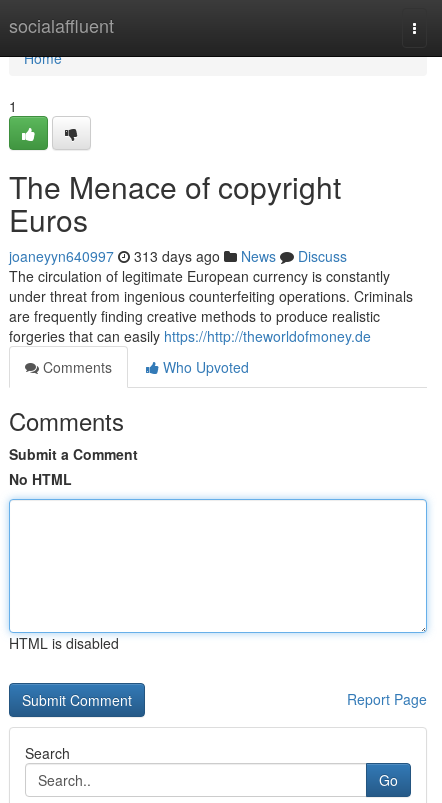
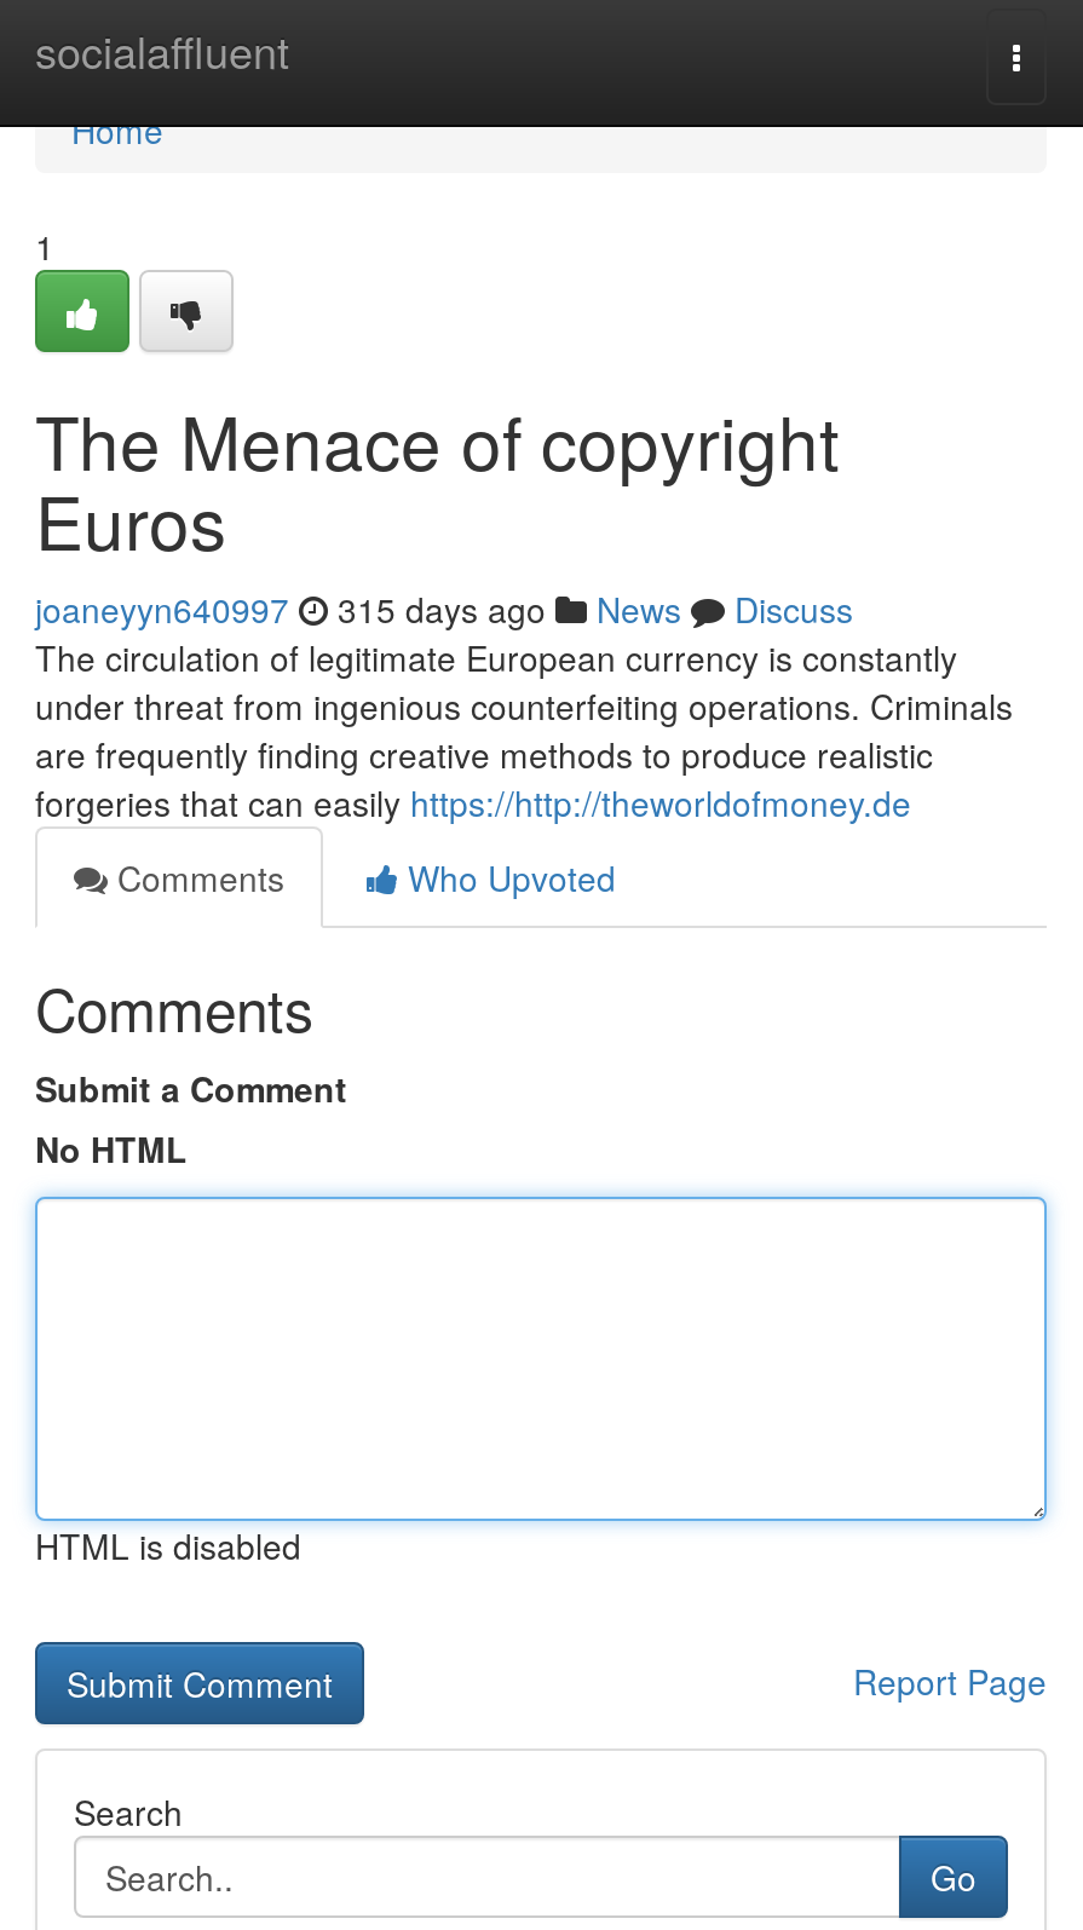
- joaneyyn640997 313 days ago News Discuss
+ joaneyyn640997 315 days ago News Discuss
